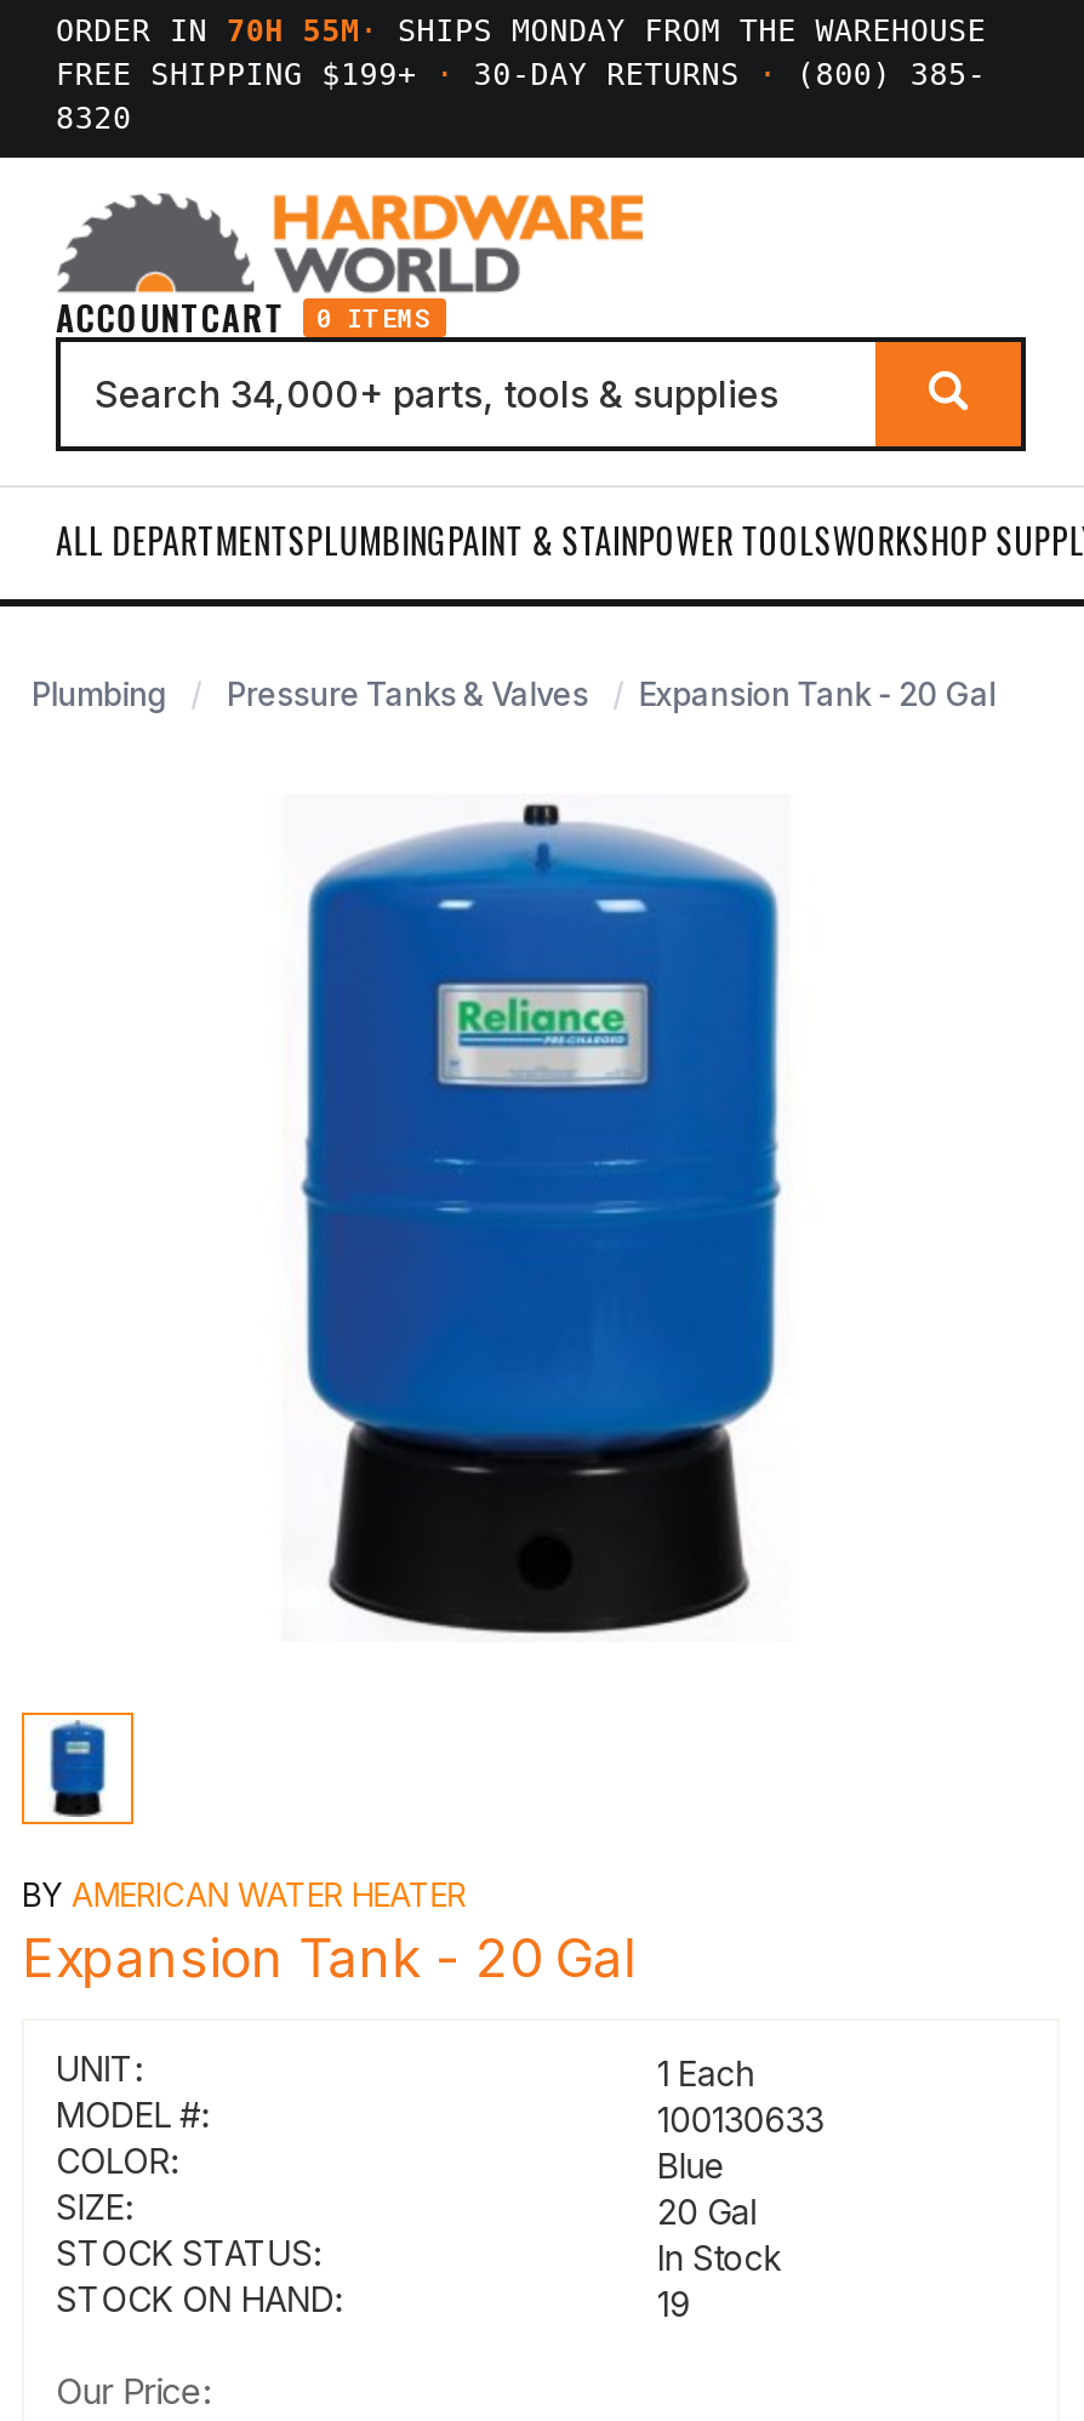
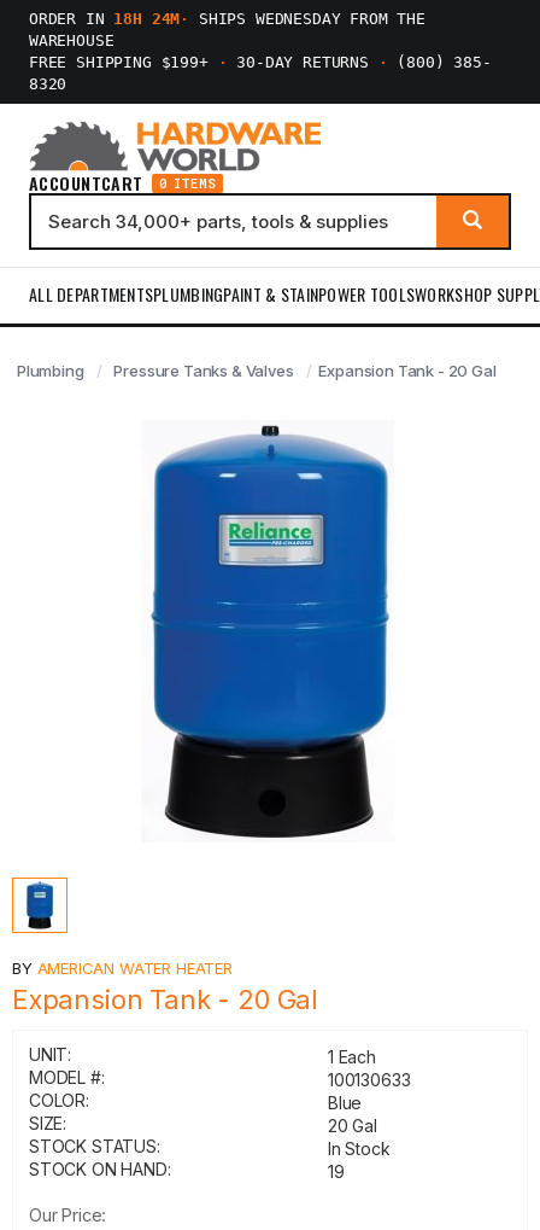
- ORDER IN 70H 55M · SHIPS MONDAY FROM THE WAREHOUSE
+ ORDER IN 18H 24M · SHIPS WEDNESDAY FROM THE
+ WAREHOUSE
